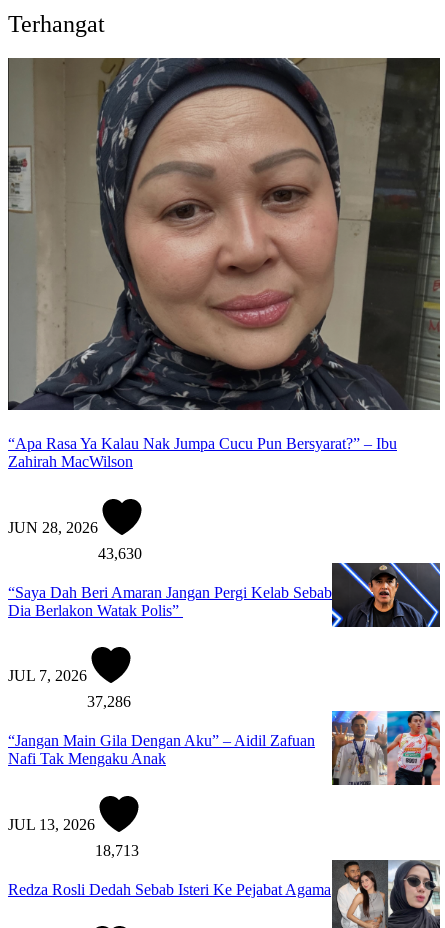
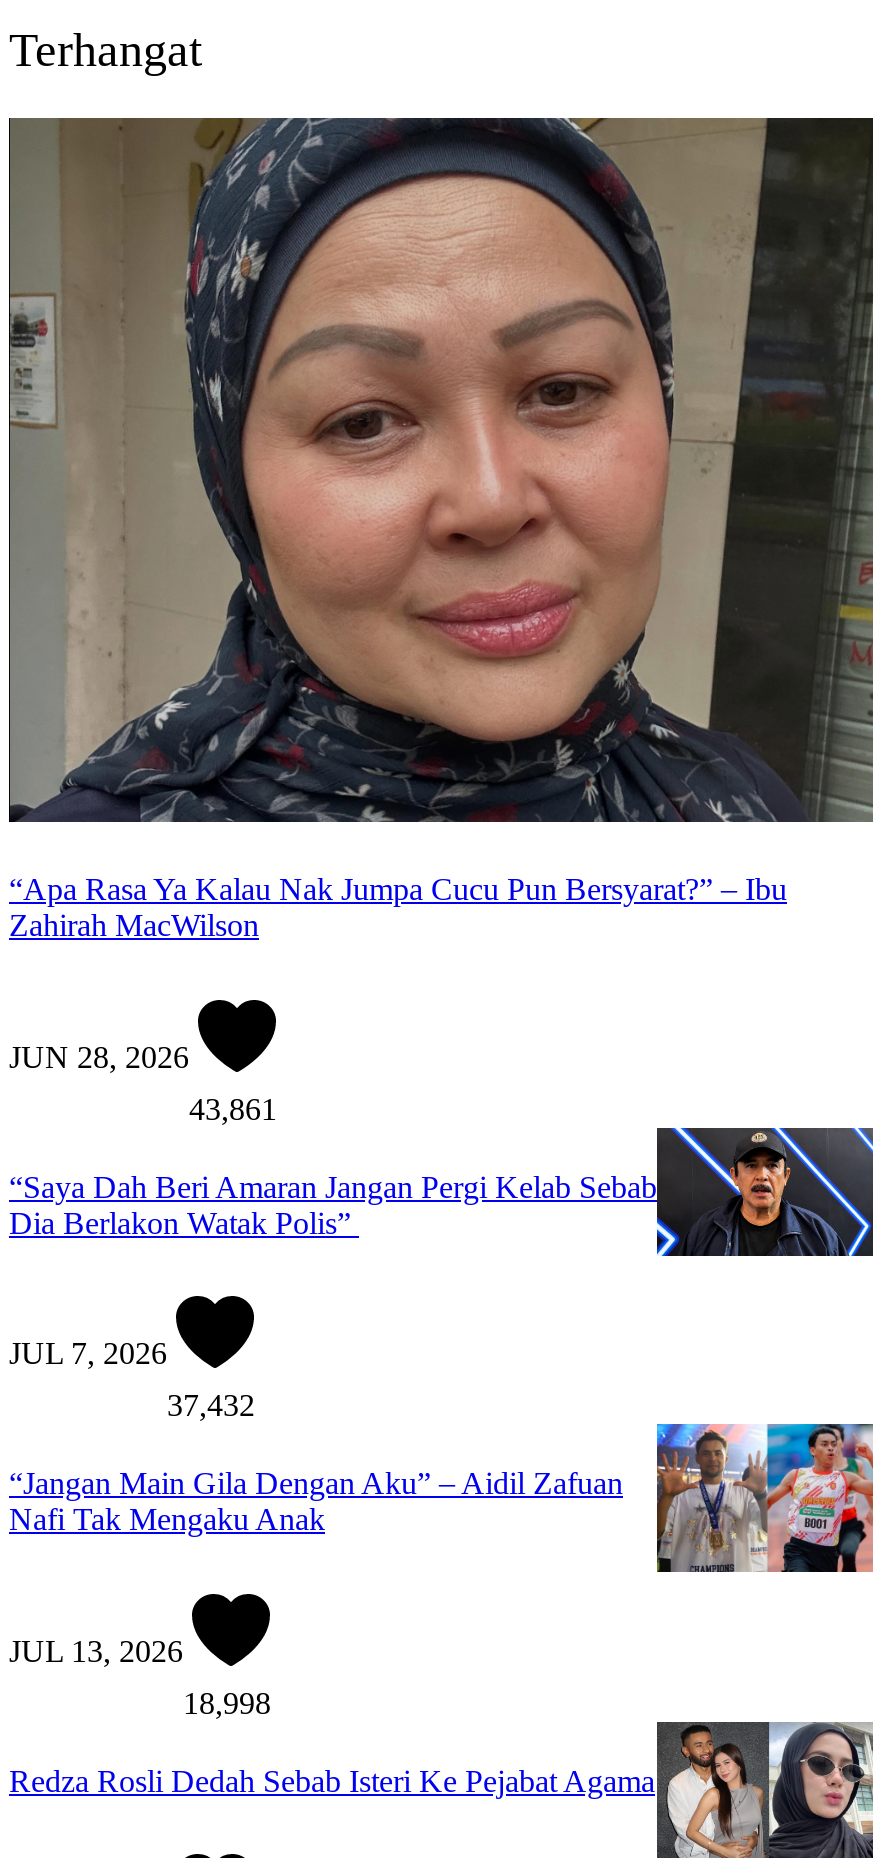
- 43,630
+ 43,861

- 37,286
+ 37,432

- 18,713
+ 18,998
